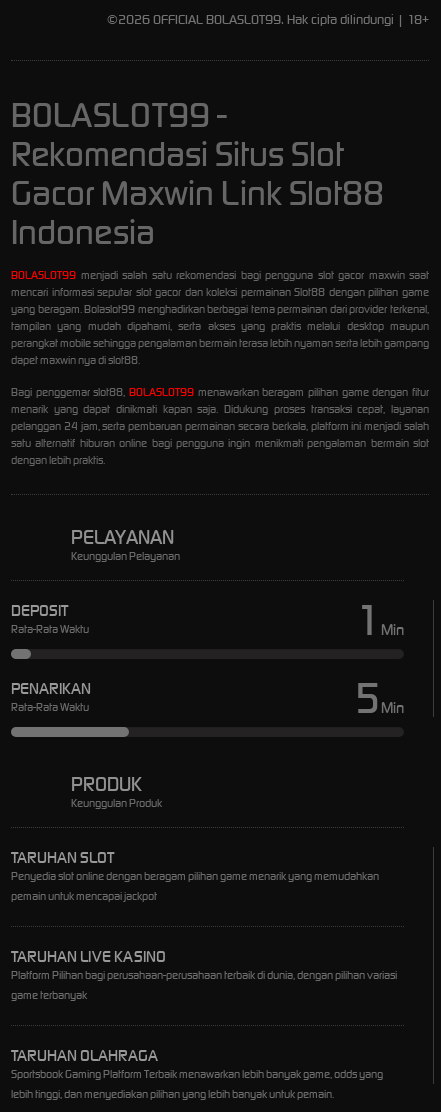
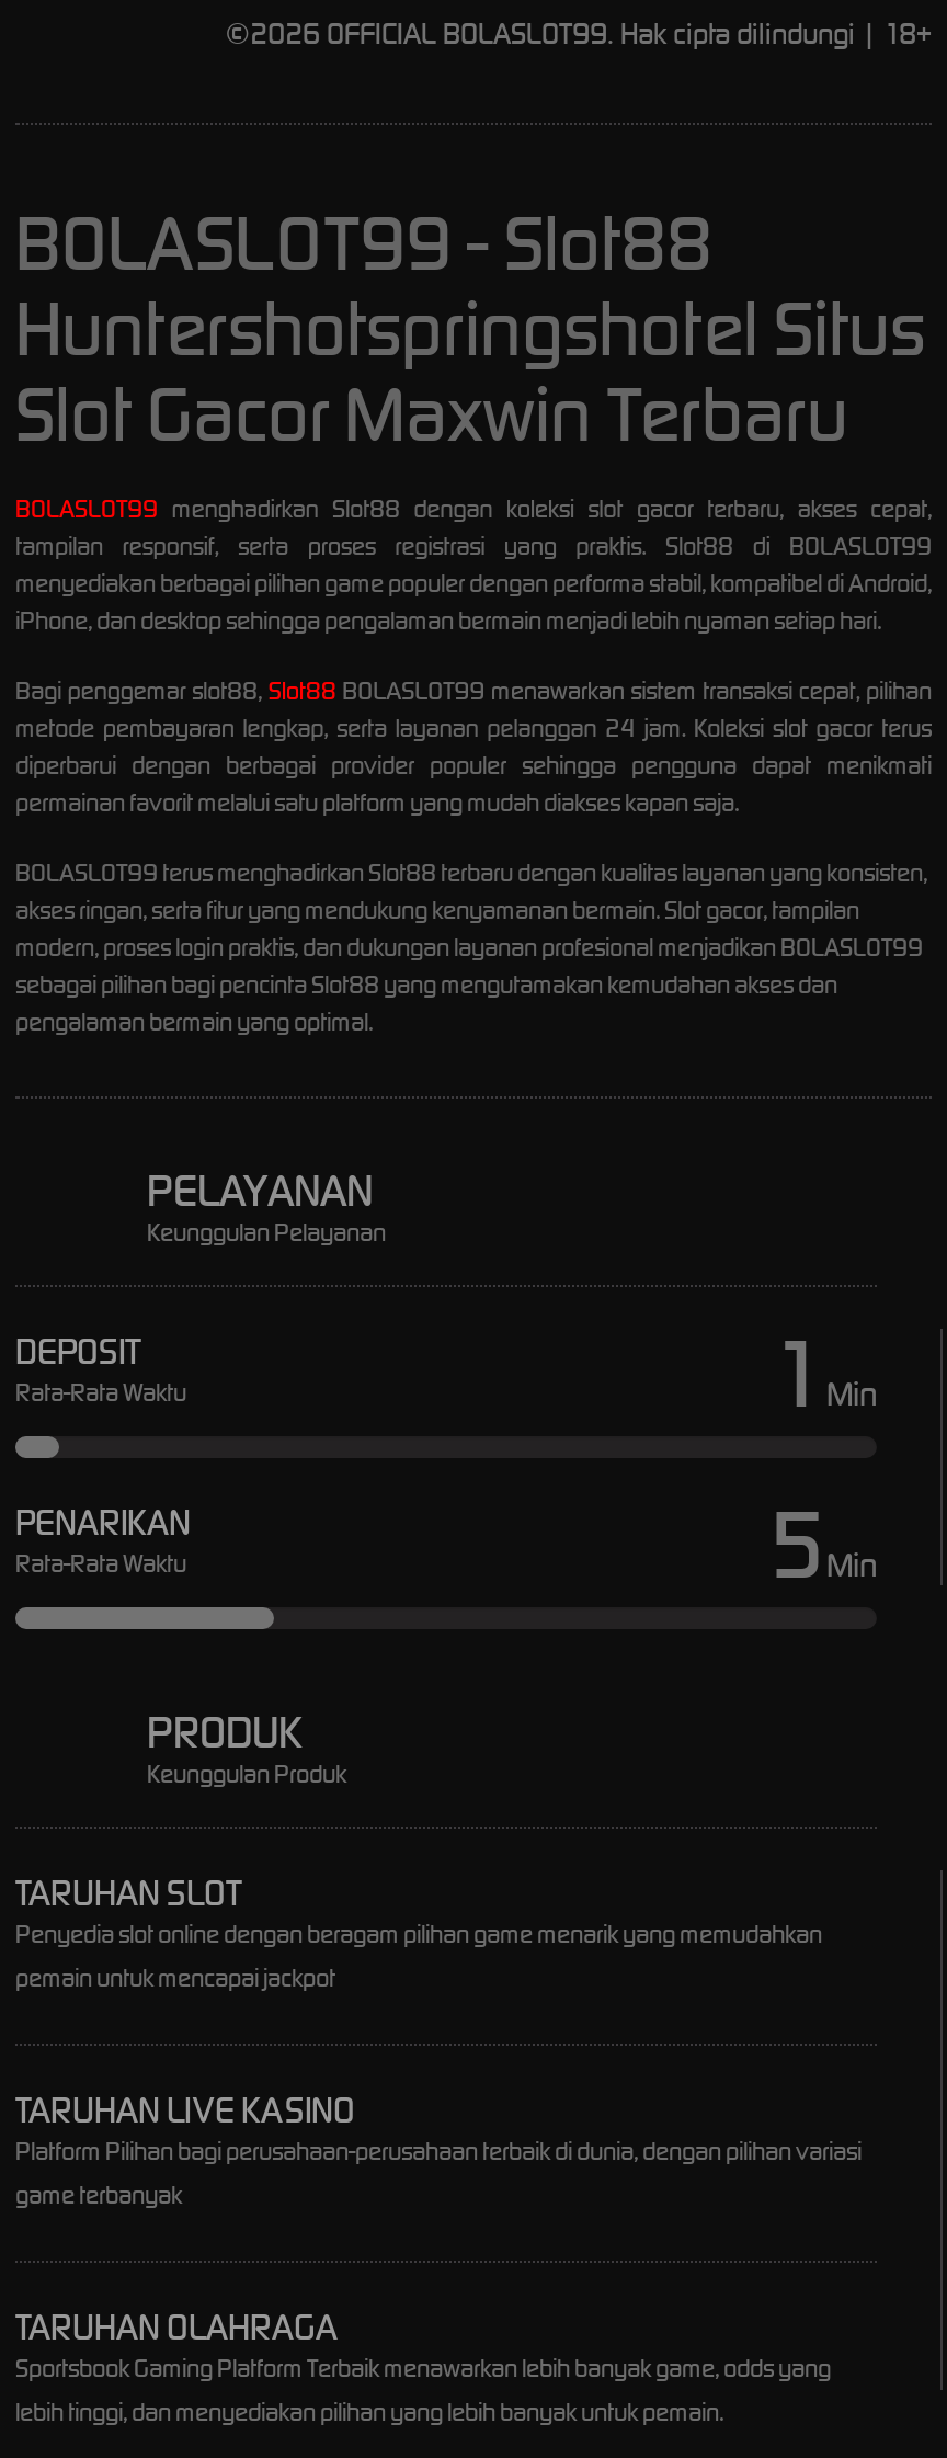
- BOLASLOT99 -
- Rekomendasi Situs Slot
- Gacor Maxwin Link Slot88
- Indonesia
- BOLASLOT99 menjadi salah satu rekomendasi bagi pengguna slot gacor maxwin saat
- mencari informasi seputar slot gacor dan koleksi permainan Slot88 dengan pilihan game
- yang beragam. Bolaslot99 menghadirkan berbagai tema permainan dari provider terkenal,
- tampilan yang mudah dipahami, serta akses yang praktis melalui desktop maupun
- perangkat mobile sehingga pengalaman bermain terasa lebih nyaman serta lebih gampang
- dapet maxwin nya di slot88.
- Bagi penggemar slot88, BOLASLOT99 menawarkan beragam pilihan game dengan fitur
- menarik yang dapat dinikmati kapan saja. Didukung proses transaksi cepat, layanan
- pelanggan 24 jam, serta pembaruan permainan secara berkala, platform ini menjadi salah
- satu alternatif hiburan online bagi pengguna ingin menikmati pengalaman bermain slot
- dengan lebih praktis.
+ BOLASLOT99 - Slot88
+ Huntershotspringshotel Situs
+ Slot Gacor Maxwin Terbaru
+ BOLASLOT99 menghadirkan Slot88 dengan koleksi slot gacor terbaru, akses cepat,
+ tampilan responsif, serta proses registrasi yang praktis. Slot88 di BOLASLOT99
+ menyediakan berbagai pilihan game populer dengan performa stabil, kompatibel di Android,
+ iPhone, dan desktop sehingga pengalaman bermain menjadi lebih nyaman setiap hari.
+ Bagi penggemar slot88, Slot88 BOLASLOT99 menawarkan sistem transaksi cepat, pilihan
+ metode pembayaran lengkap, serta layanan pelanggan 24 jam. Koleksi slot gacor terus
+ diperbarui dengan berbagai provider populer sehingga pengguna dapat menikmati
+ permainan favorit melalui satu platform yang mudah diakses kapan saja.
+ BOLASLOT99 terus menghadirkan Slot88 terbaru dengan kualitas layanan yang konsisten,
+ akses ringan, serta fitur yang mendukung kenyamanan bermain. Slot gacor, tampilan
+ modern, proses login praktis, dan dukungan layanan profesional menjadikan BOLASLOT99
+ sebagai pilihan bagi pencinta Slot88 yang mengutamakan kemudahan akses dan
+ pengalaman bermain yang optimal.
